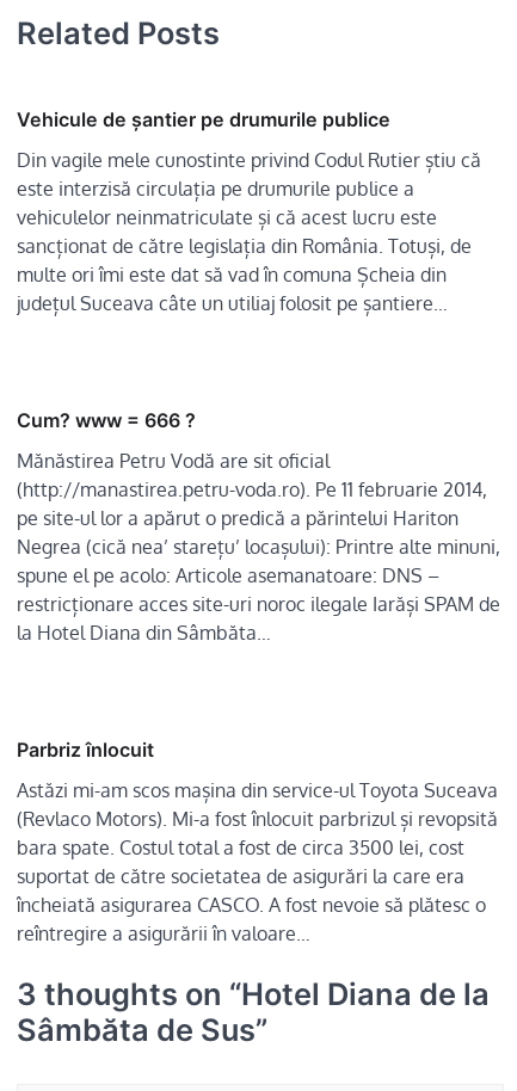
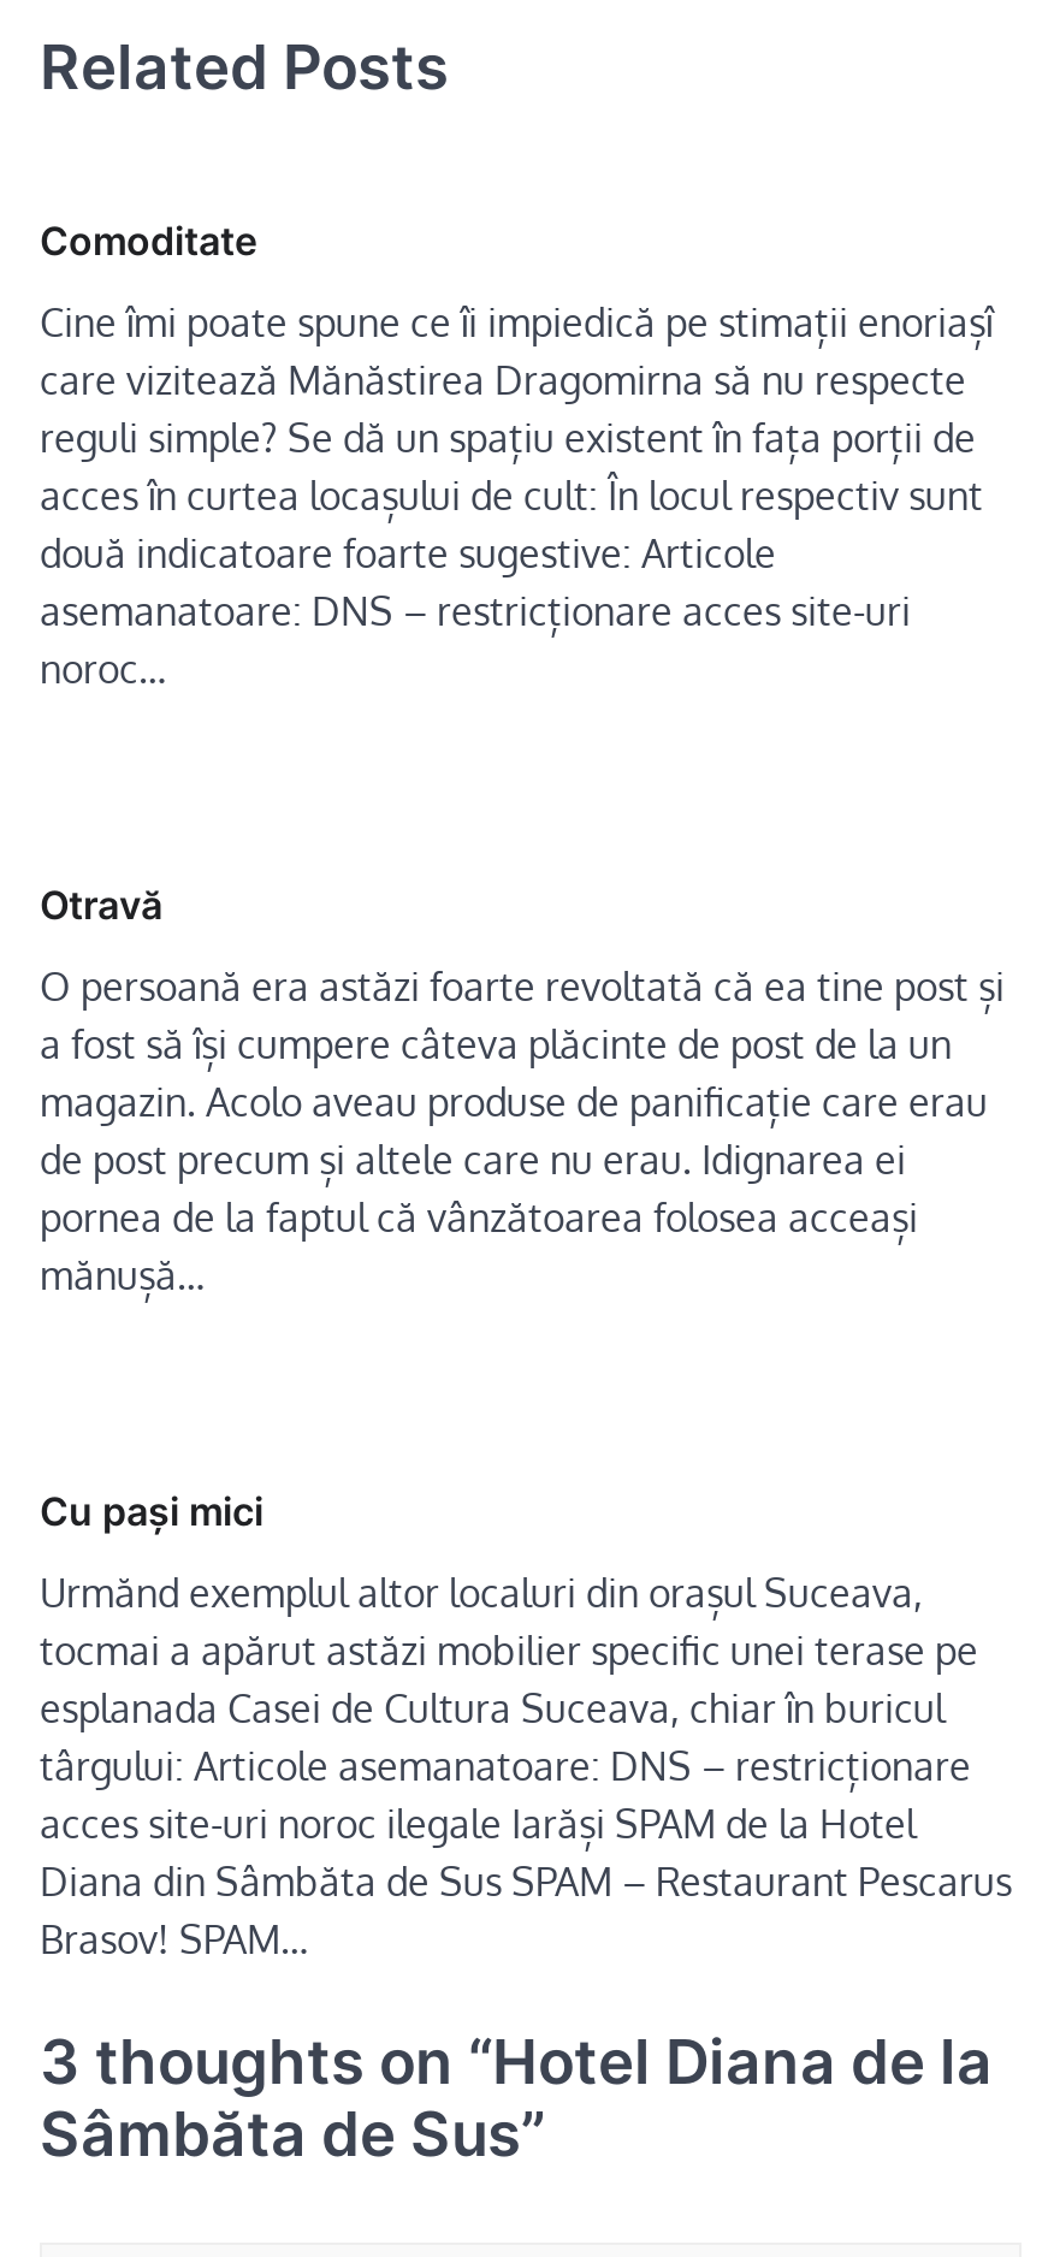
- Vehicule de șantier pe drumurile publice
+ Comoditate

- Din vagile mele cunostinte privind Codul Rutier știu că
- este interzisă circulația pe drumurile publice a
- vehiculelor neinmatriculate și că acest lucru este
- sancționat de către legislația din România. Totuși, de
- multe ori îmi este dat să vad în comuna Șcheia din
- județul Suceava câte un utiliaj folosit pe șantiere…
+ Cine îmi poate spune ce îi impiedică pe stimații enoriașî
+ care vizitează Mănăstirea Dragomirna să nu respecte
+ reguli simple? Se dă un spațiu existent în fața porții de
+ acces în curtea locașului de cult: În locul respectiv sunt
+ două indicatoare foarte sugestive: Articole
+ asemanatoare: DNS – restricționare acces site-uri
+ noroc…

- Cum? www = 666 ?
+ Otravă

- Mănăstirea Petru Vodă are sit oficial
- (http://manastirea.petru-voda.ro). Pe 11 februarie 2014,
- pe site-ul lor a apărut o predică a părintelui Hariton
- Negrea (cică nea’ starețu’ locașului): Printre alte minuni,
- spune el pe acolo: Articole asemanatoare: DNS –
- restricționare acces site-uri noroc ilegale Iarăși SPAM de
- la Hotel Diana din Sâmbăta…
+ O persoană era astăzi foarte revoltată că ea tine post și
+ a fost să își cumpere câteva plăcinte de post de la un
+ magazin. Acolo aveau produse de panificație care erau
+ de post precum și altele care nu erau. Idignarea ei
+ pornea de la faptul că vânzătoarea folosea acceași
+ mănușă…

- Parbriz înlocuit
+ Cu pași mici

- Astăzi mi-am scos mașina din service-ul Toyota Suceava
- (Revlaco Motors). Mi-a fost înlocuit parbrizul și revopsită
- bara spate. Costul total a fost de circa 3500 lei, cost
- suportat de către societatea de asigurări la care era
- încheiată asigurarea CASCO. A fost nevoie să plătesc o
- reîntregire a asigurării în valoare…
+ Urmănd exemplul altor localuri din orașul Suceava,
+ tocmai a apărut astăzi mobilier specific unei terase pe
+ esplanada Casei de Cultura Suceava, chiar în buricul
+ târgului: Articole asemanatoare: DNS – restricționare
+ acces site-uri noroc ilegale Iarăși SPAM de la Hotel
+ Diana din Sâmbăta de Sus SPAM – Restaurant Pescarus
+ Brasov! SPAM…
